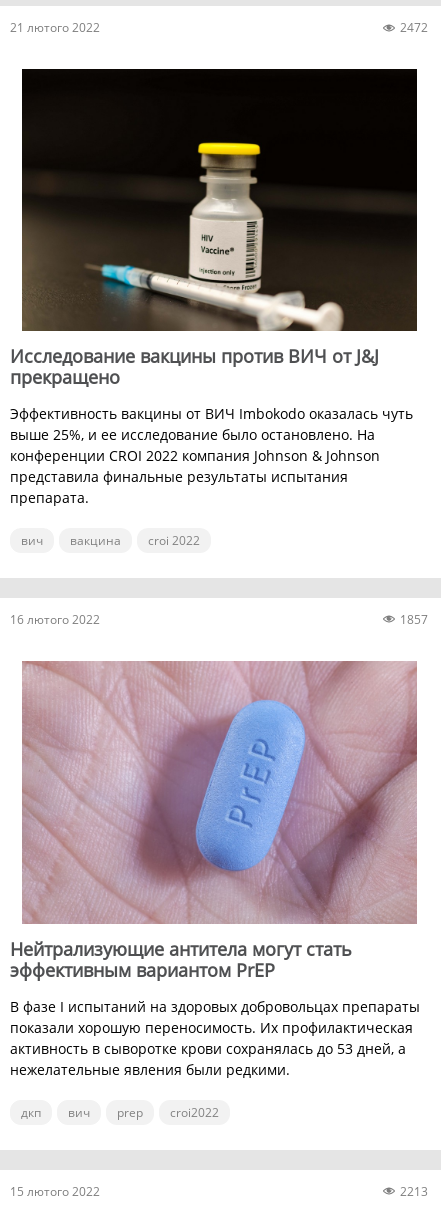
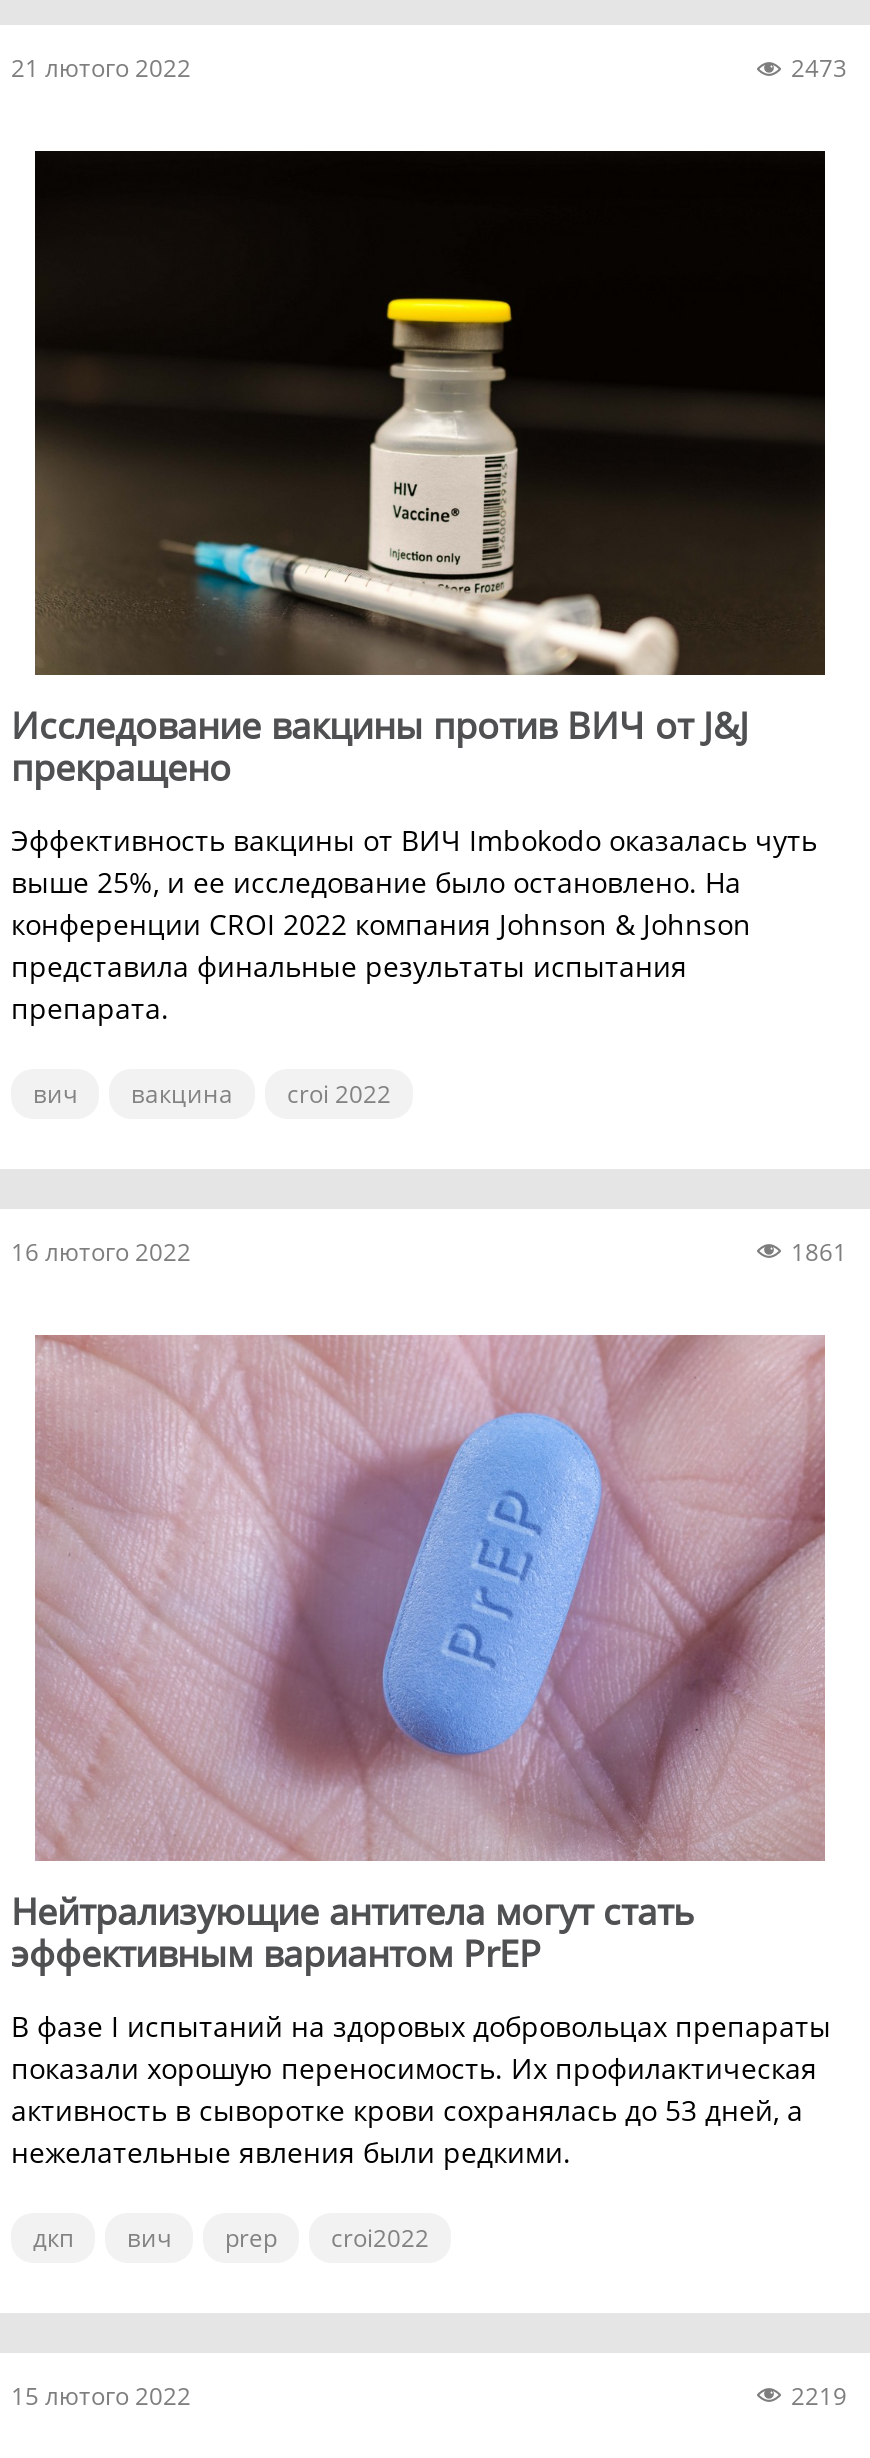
- 2472
+ 2473

- 1857
+ 1861

- 2213
+ 2219
